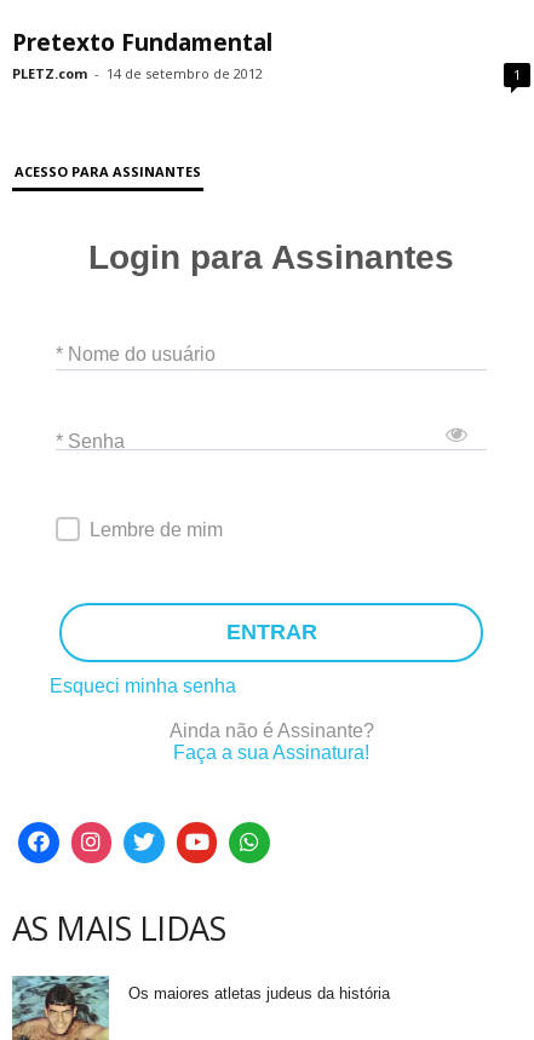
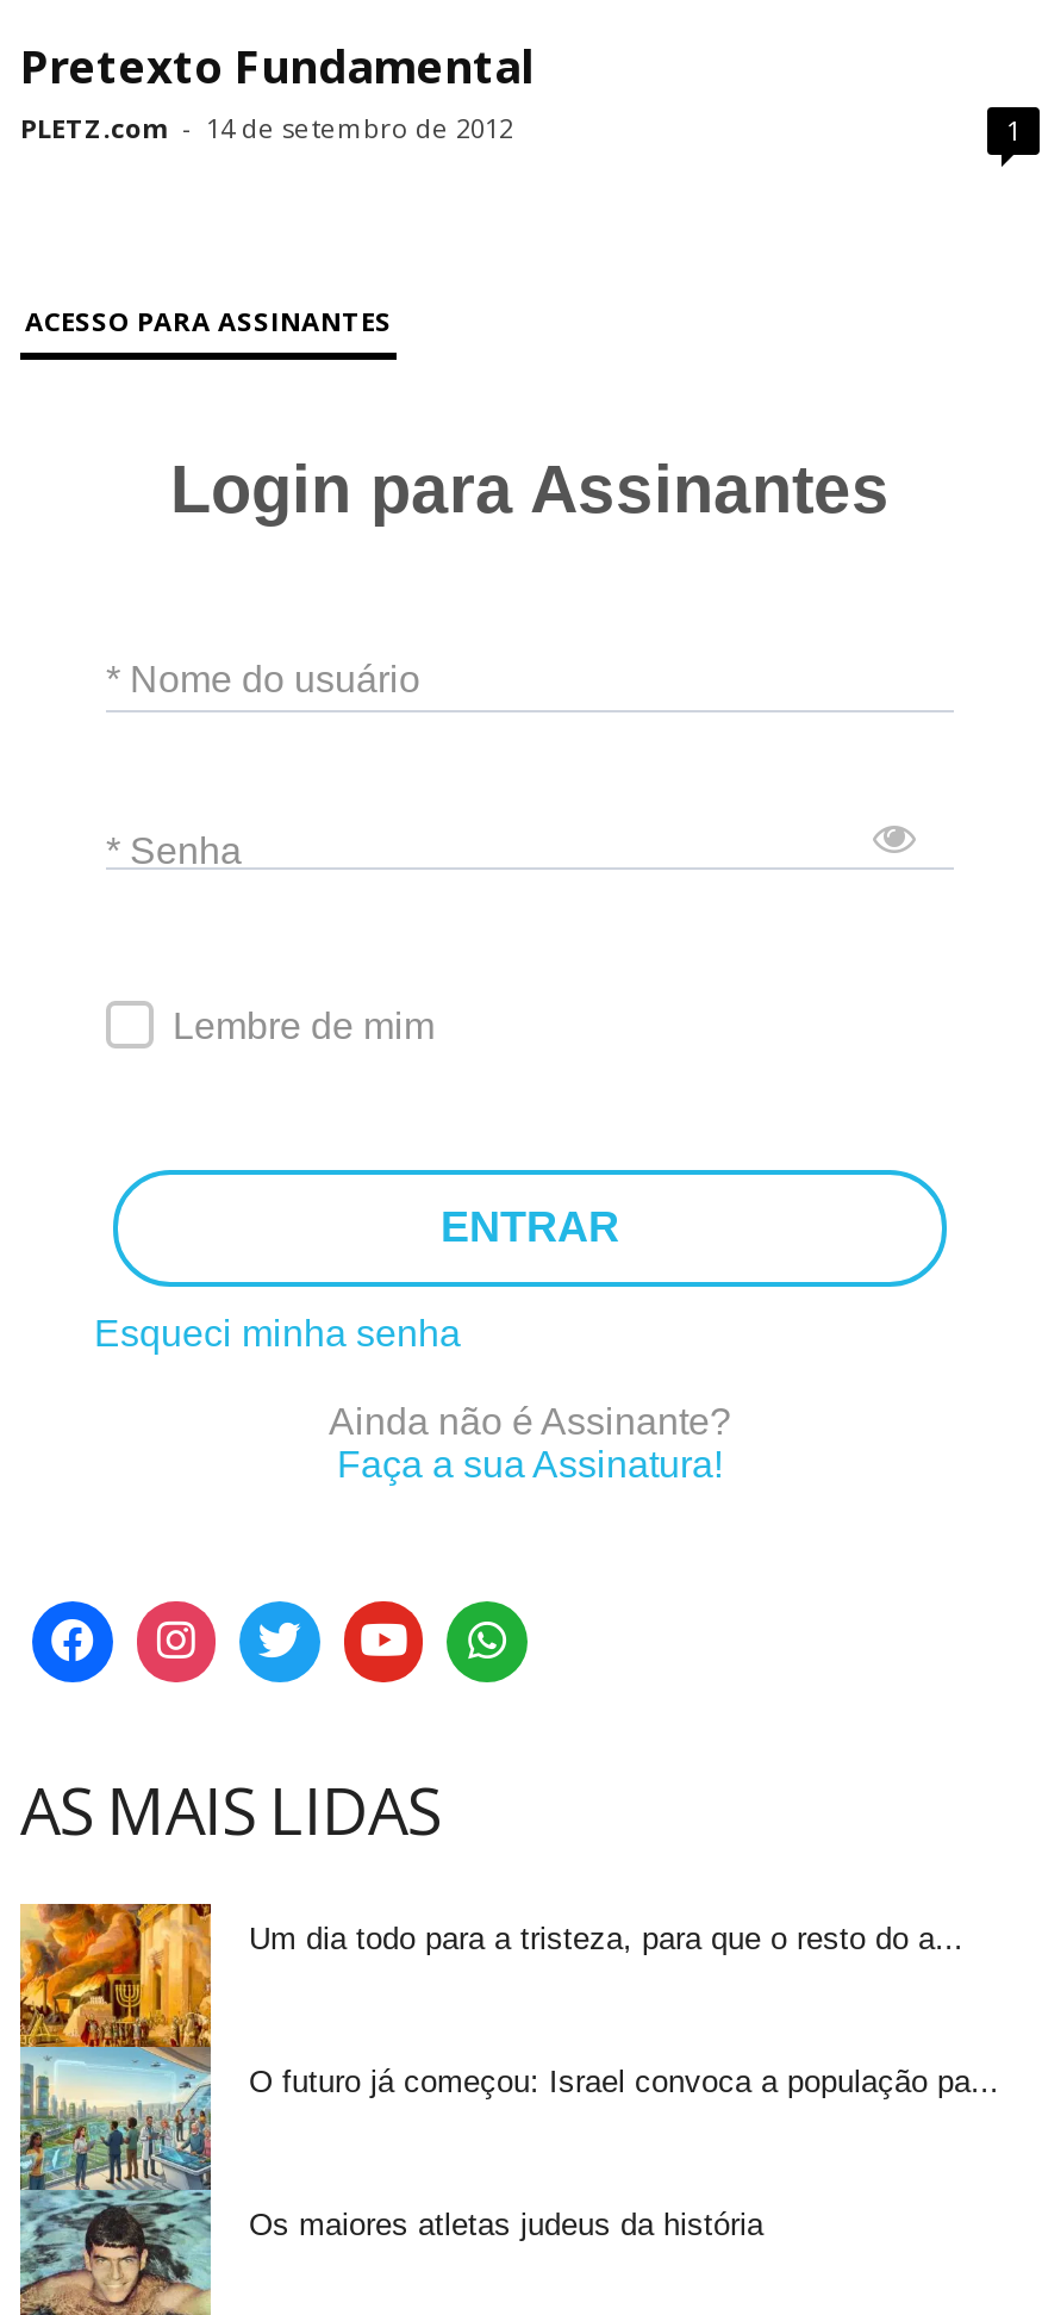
+ [image]
+ Um dia todo para a tristeza, para que o resto do a...

+ O futuro já começou: Israel convoca a população pa...
